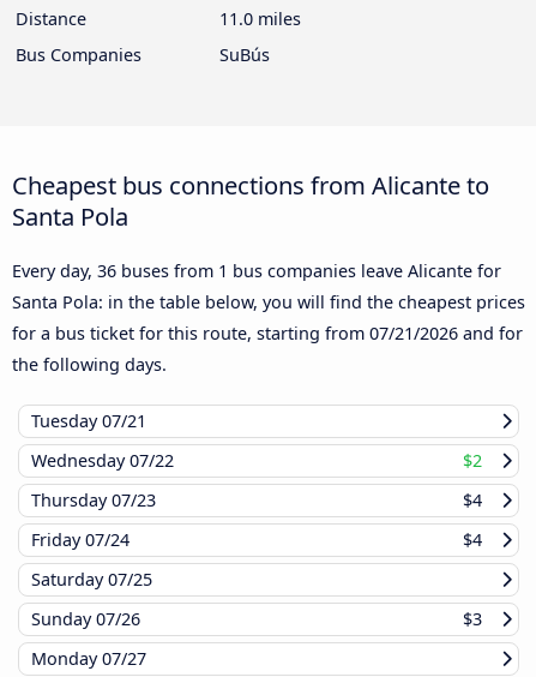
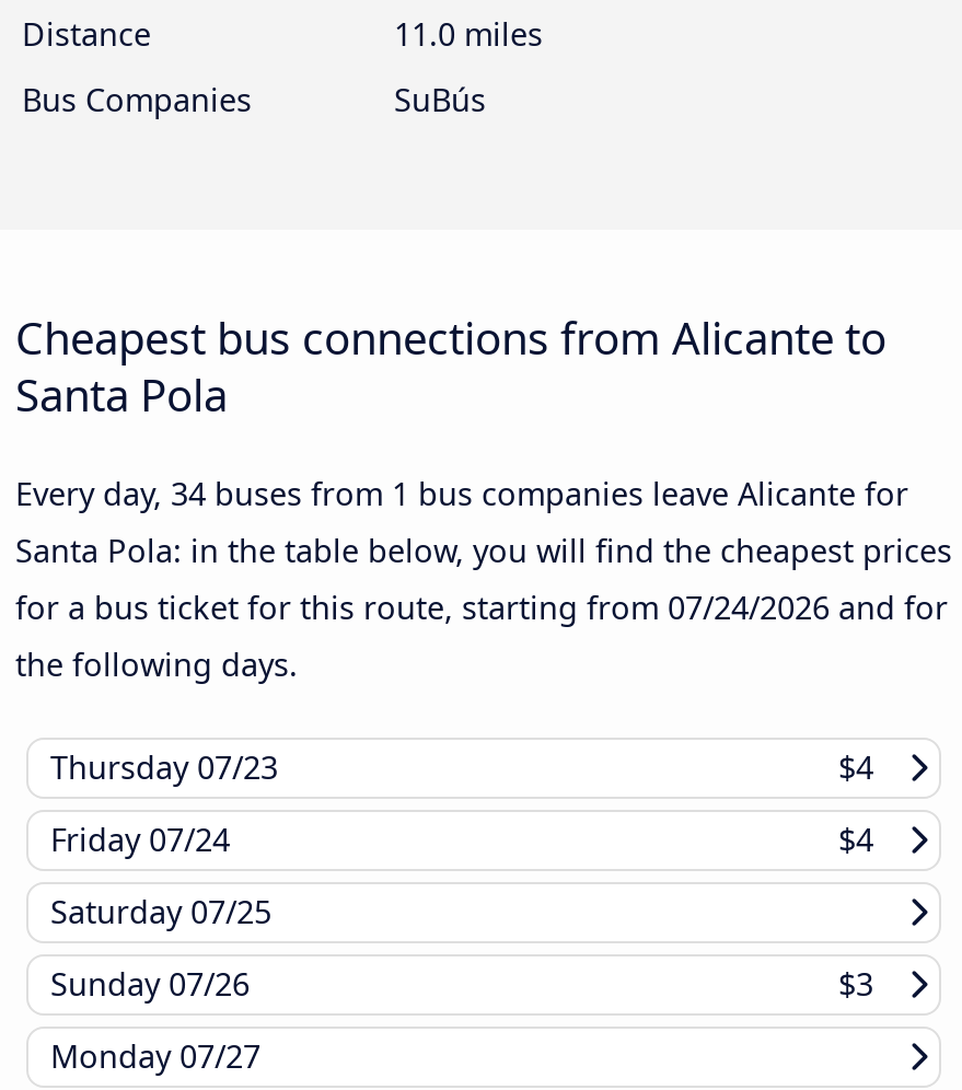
- Every day, 36 buses from 1 bus companies leave Alicante for
+ Every day, 34 buses from 1 bus companies leave Alicante for

- for a bus ticket for this route, starting from 07/21/2026 and for
+ for a bus ticket for this route, starting from 07/24/2026 and for

- Tuesday 07/21
- Wednesday 07/22
- $2
